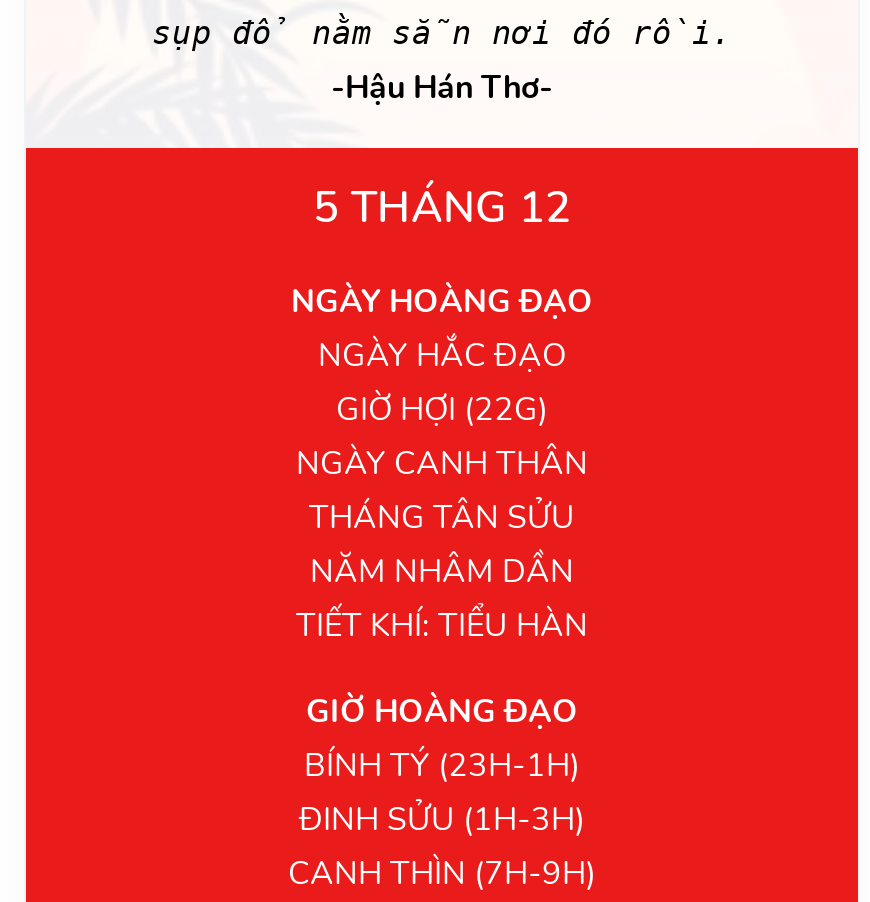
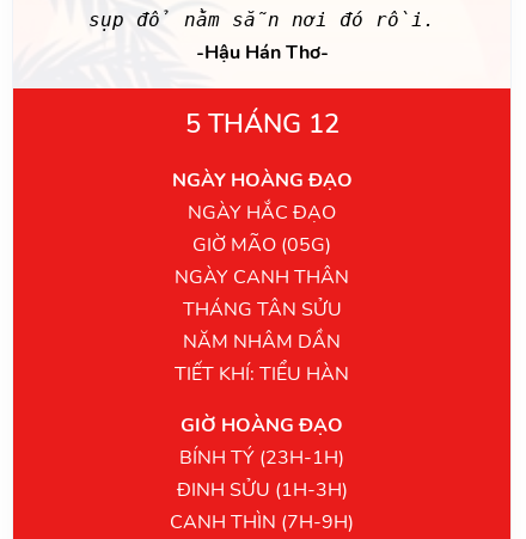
- GIỜ HỢI (22G)
+ GIỜ MÃO (05G)
